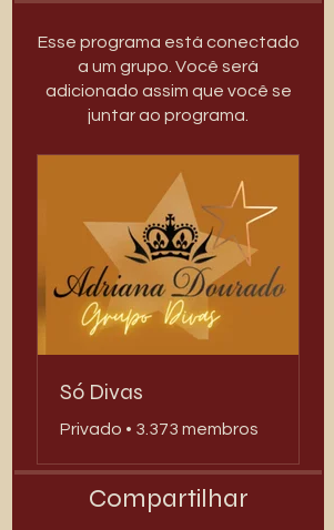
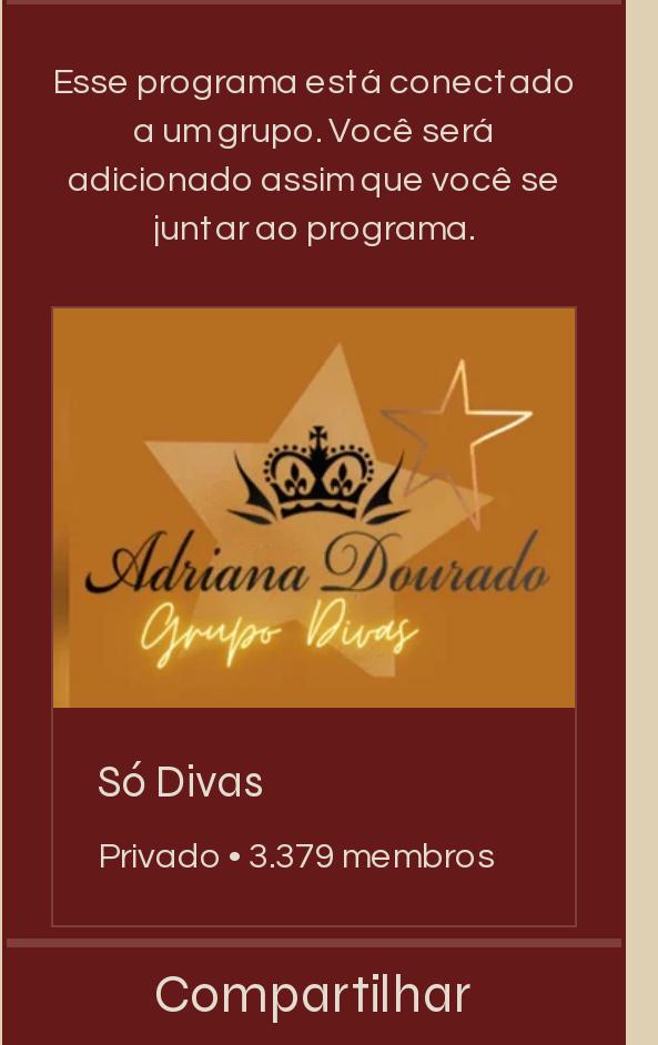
- Privado • 3.373 membros
+ Privado • 3.379 membros
